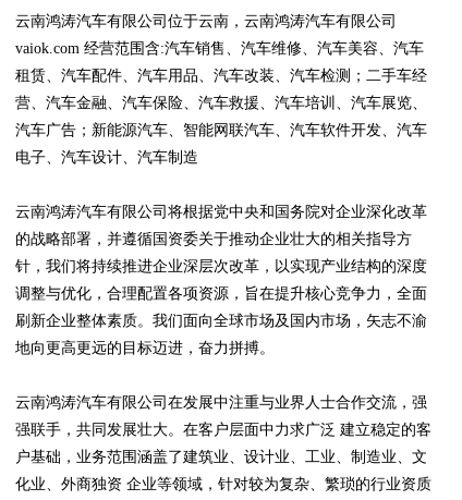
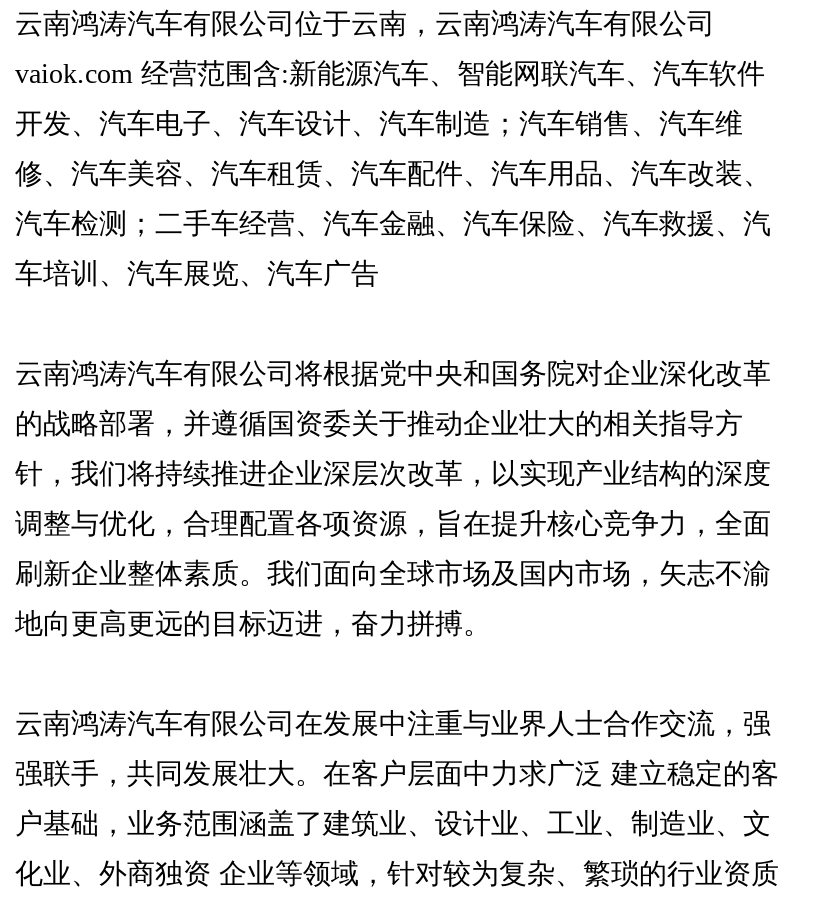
- vaiok.com 经营范围含:汽车销售、汽车维修、汽车美容、汽车
+ vaiok.com 经营范围含:新能源汽车、智能网联汽车、汽车软件

- 租赁、汽车配件、汽车用品、汽车改装、汽车检测；二手车经
+ 开发、汽车电子、汽车设计、汽车制造；汽车销售、汽车维

- 营、汽车金融、汽车保险、汽车救援、汽车培训、汽车展览、
+ 修、汽车美容、汽车租赁、汽车配件、汽车用品、汽车改装、

- 汽车广告；新能源汽车、智能网联汽车、汽车软件开发、汽车
+ 汽车检测；二手车经营、汽车金融、汽车保险、汽车救援、汽

- 电子、汽车设计、汽车制造
+ 车培训、汽车展览、汽车广告
